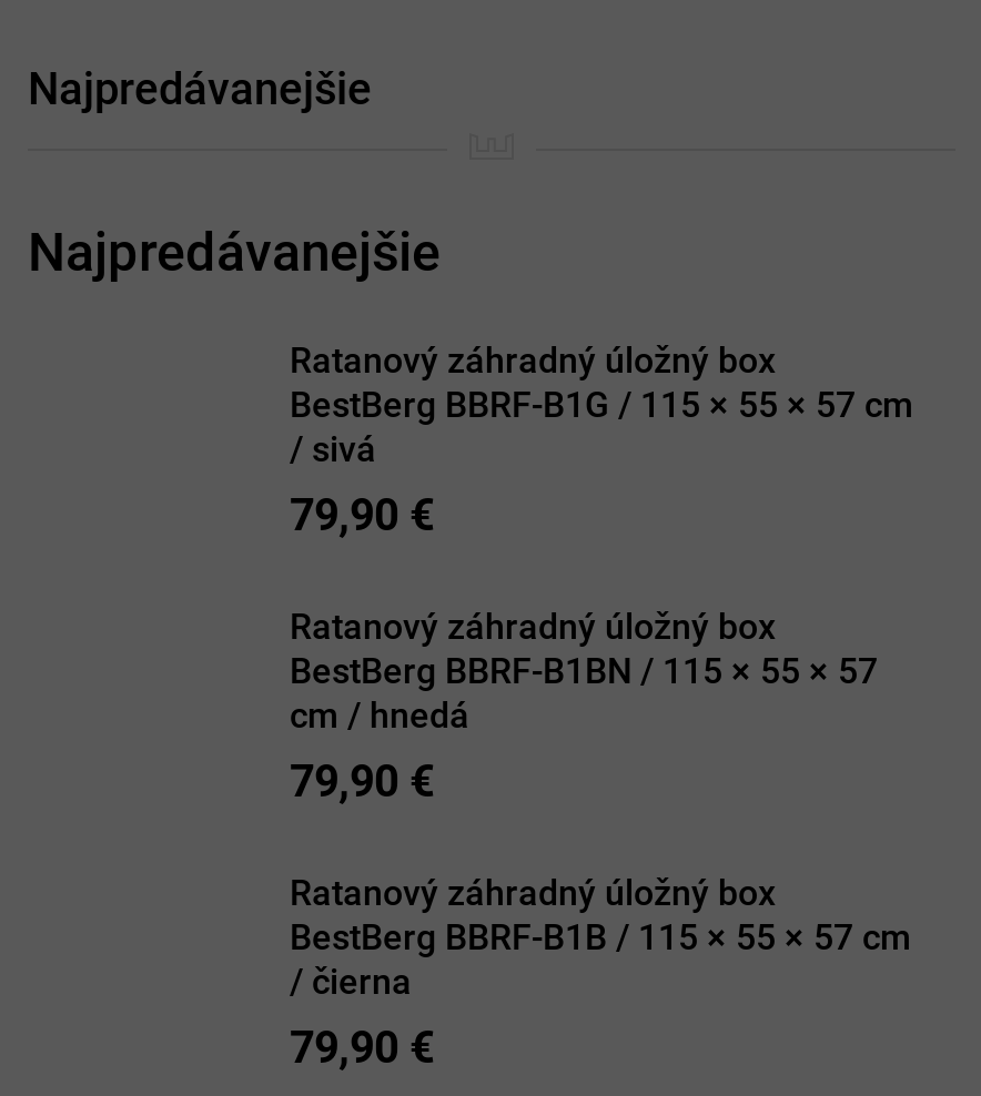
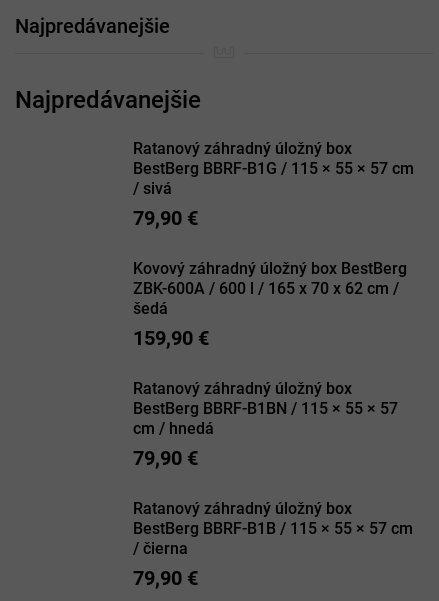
+ Kovový záhradný úložný box BestBerg
+ ZBK-600A / 600 l / 165 x 70 x 62 cm /
+ šedá
+ 159,90 €
